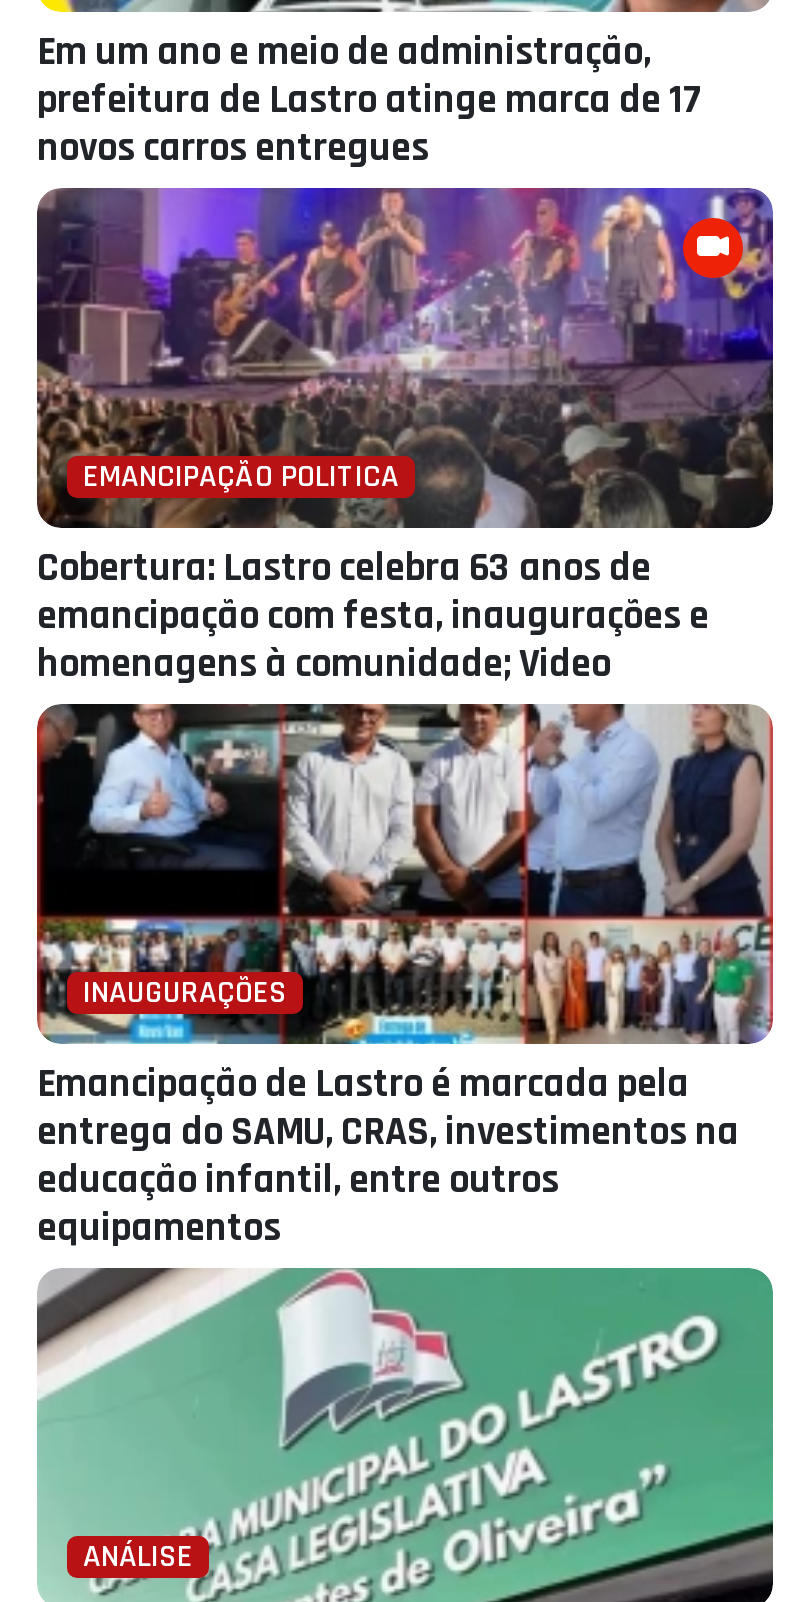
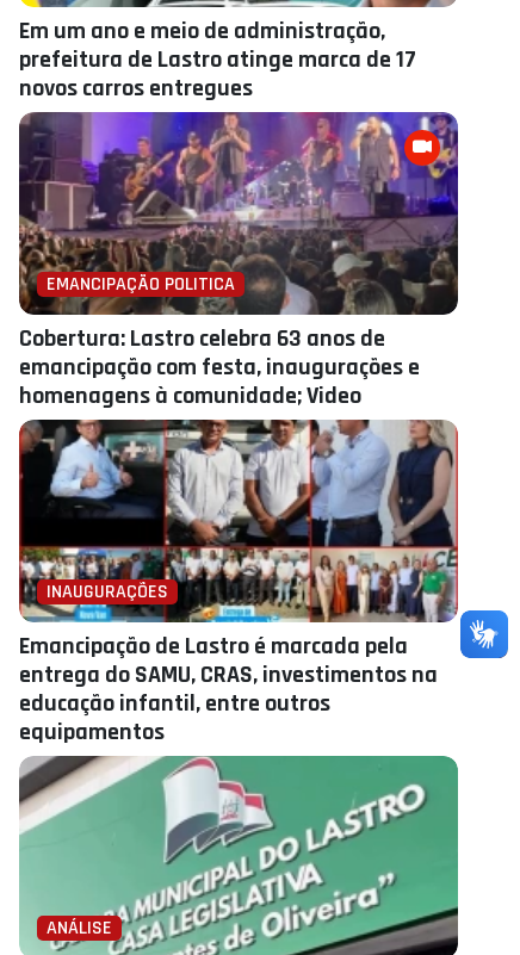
+ [image]
